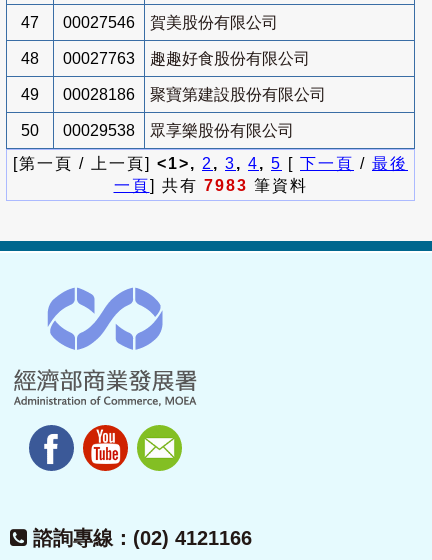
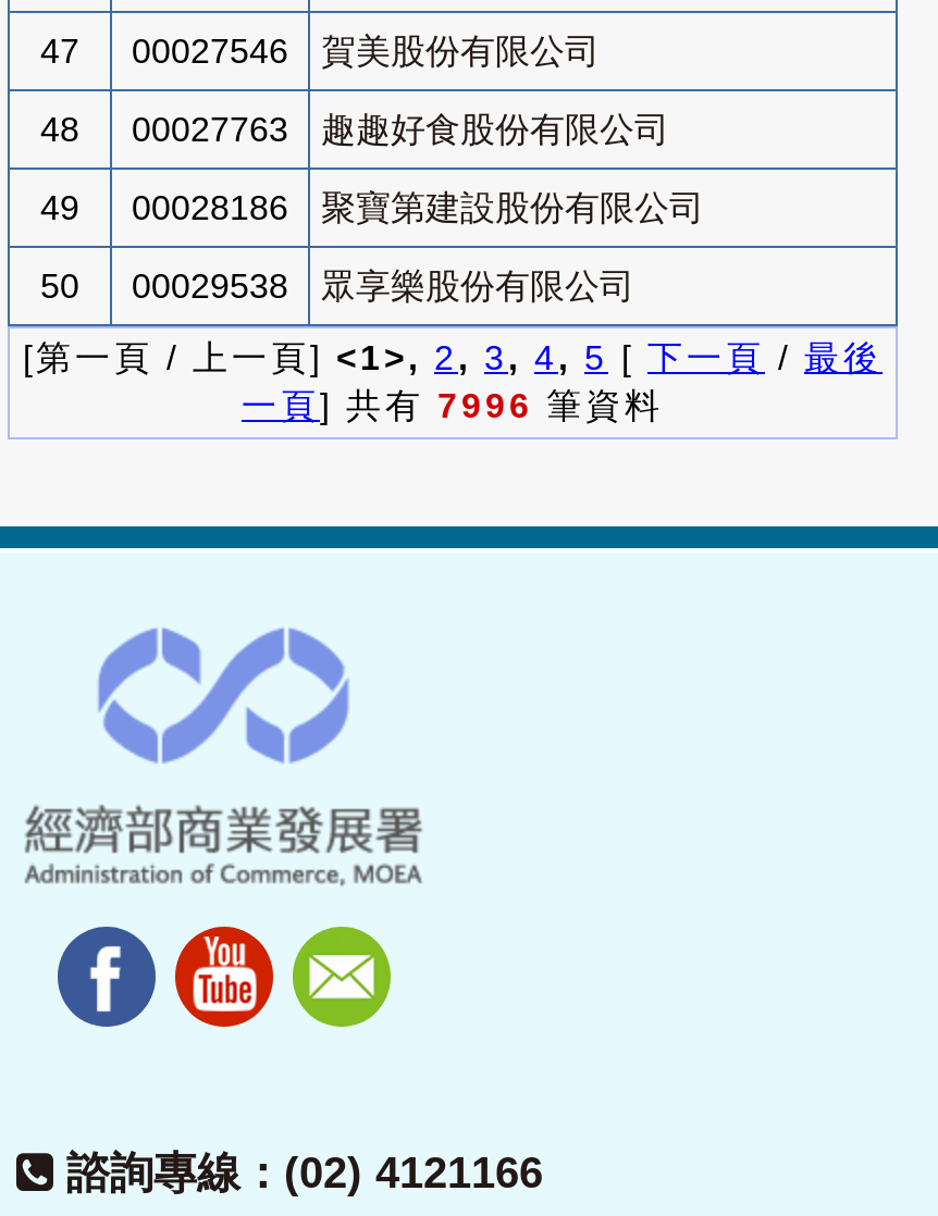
- 一頁] 共有7983筆資料
+ 一頁] 共有7996筆資料
